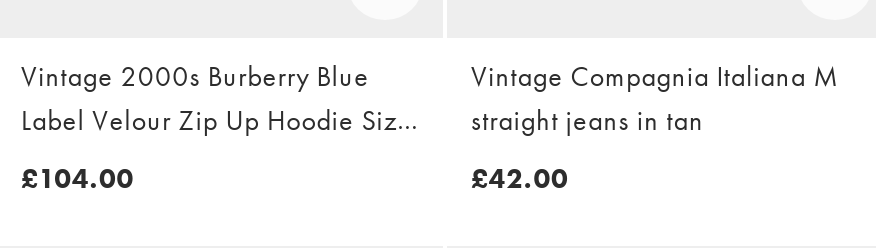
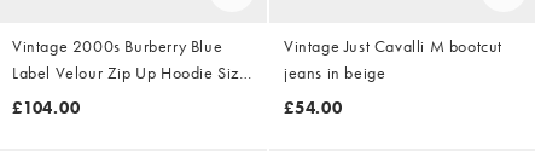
- Vintage Compagnia Italiana M
- straight jeans in tan
+ Vintage Just Cavalli M bootcut
+ jeans in beige

- £42.00
+ £54.00
